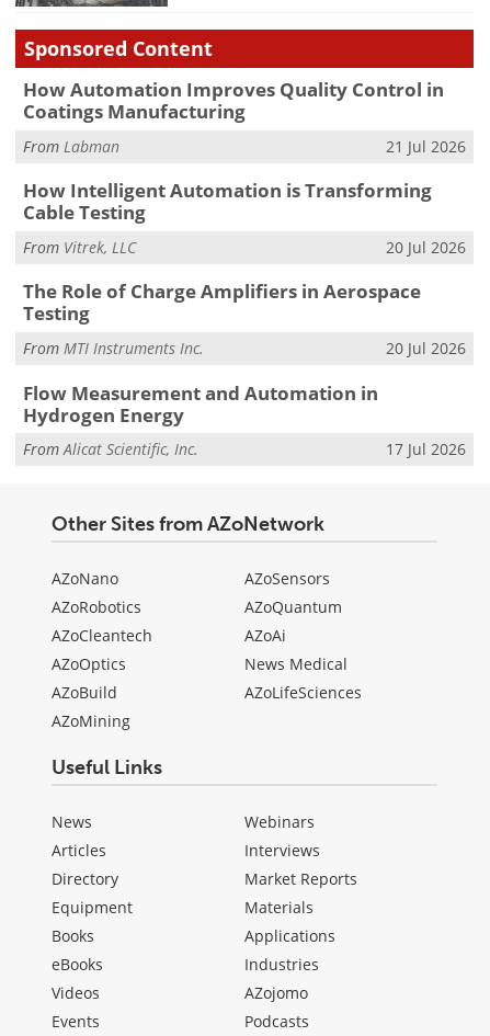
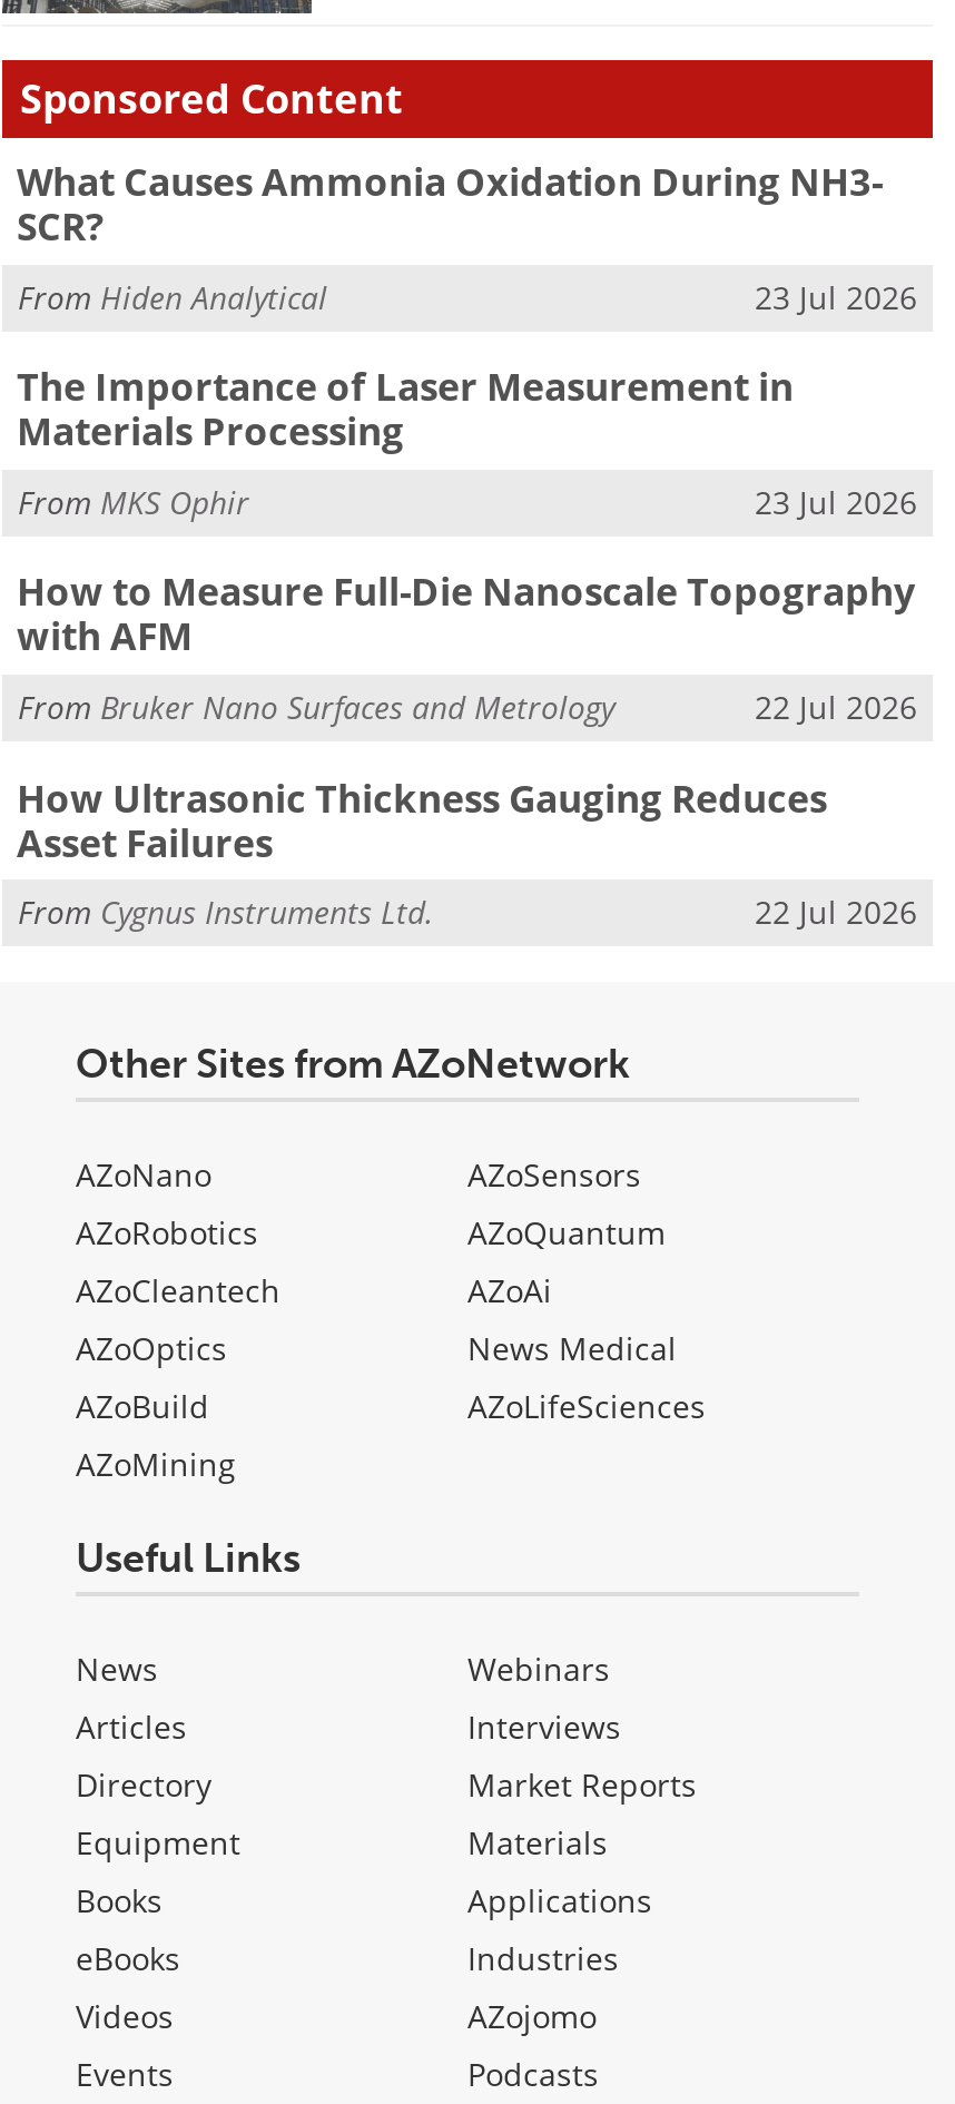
- How Automation Improves Quality Control in
- Coatings Manufacturing
+ What Causes Ammonia Oxidation During NH3-
+ SCR?

- From Labman
- 21 Jul 2026
+ From Hiden Analytical
+ 23 Jul 2026

- How Intelligent Automation is Transforming
- Cable Testing
+ The Importance of Laser Measurement in
+ Materials Processing

- From Vitrek, LLC
- 20 Jul 2026
+ From MKS Ophir
+ 23 Jul 2026

- The Role of Charge Amplifiers in Aerospace
- Testing
+ How to Measure Full-Die Nanoscale Topography
+ with AFM

- From MTI Instruments Inc.
- 20 Jul 2026
+ From Bruker Nano Surfaces and Metrology
+ 22 Jul 2026

- Flow Measurement and Automation in
- Hydrogen Energy
+ How Ultrasonic Thickness Gauging Reduces
+ Asset Failures

- From Alicat Scientific, Inc.
- 17 Jul 2026
+ From Cygnus Instruments Ltd.
+ 22 Jul 2026
